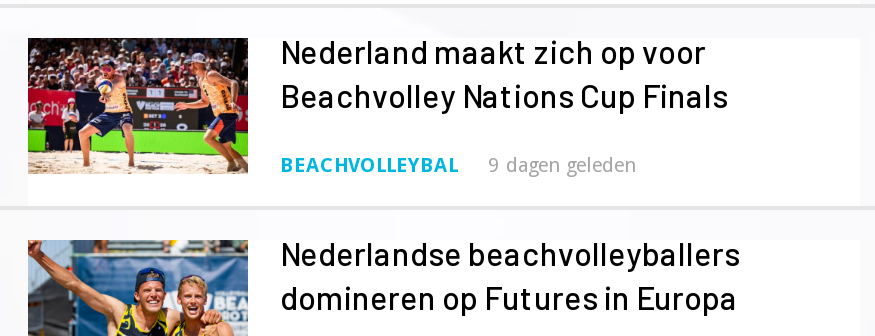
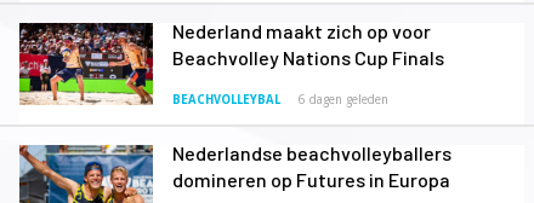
- 9 dagen geleden
+ 6 dagen geleden
